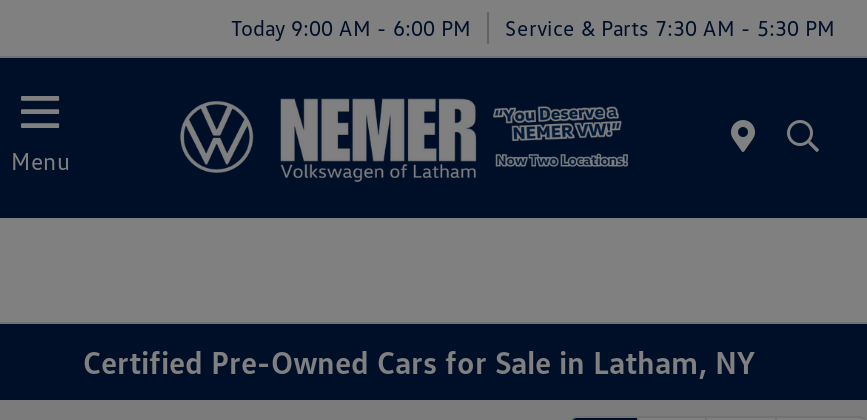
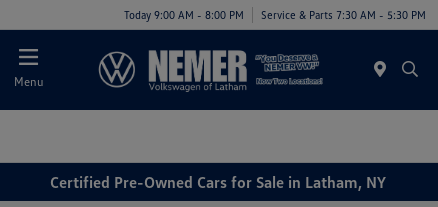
- Today 9:00 AM - 6:00 PM Service & Parts 7:30 AM - 5:30 PM
+ Today 9:00 AM - 8:00 PM Service & Parts 7:30 AM - 5:30 PM
